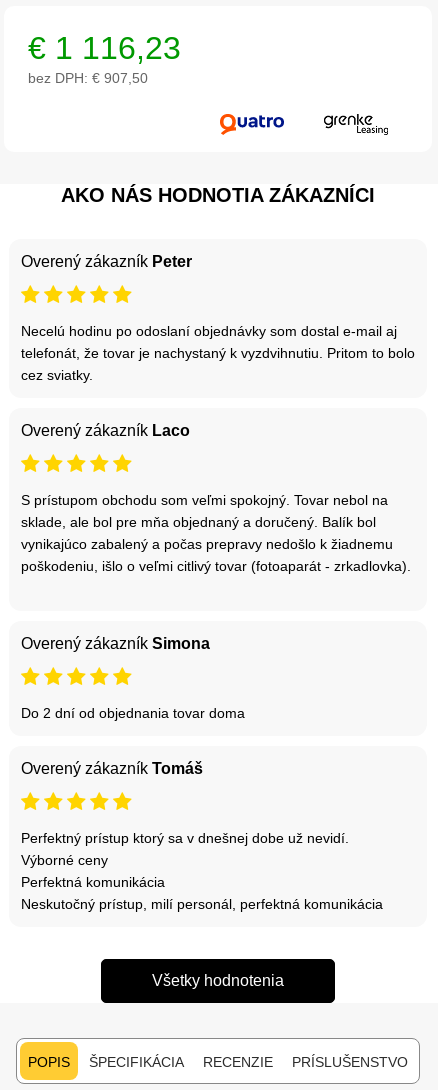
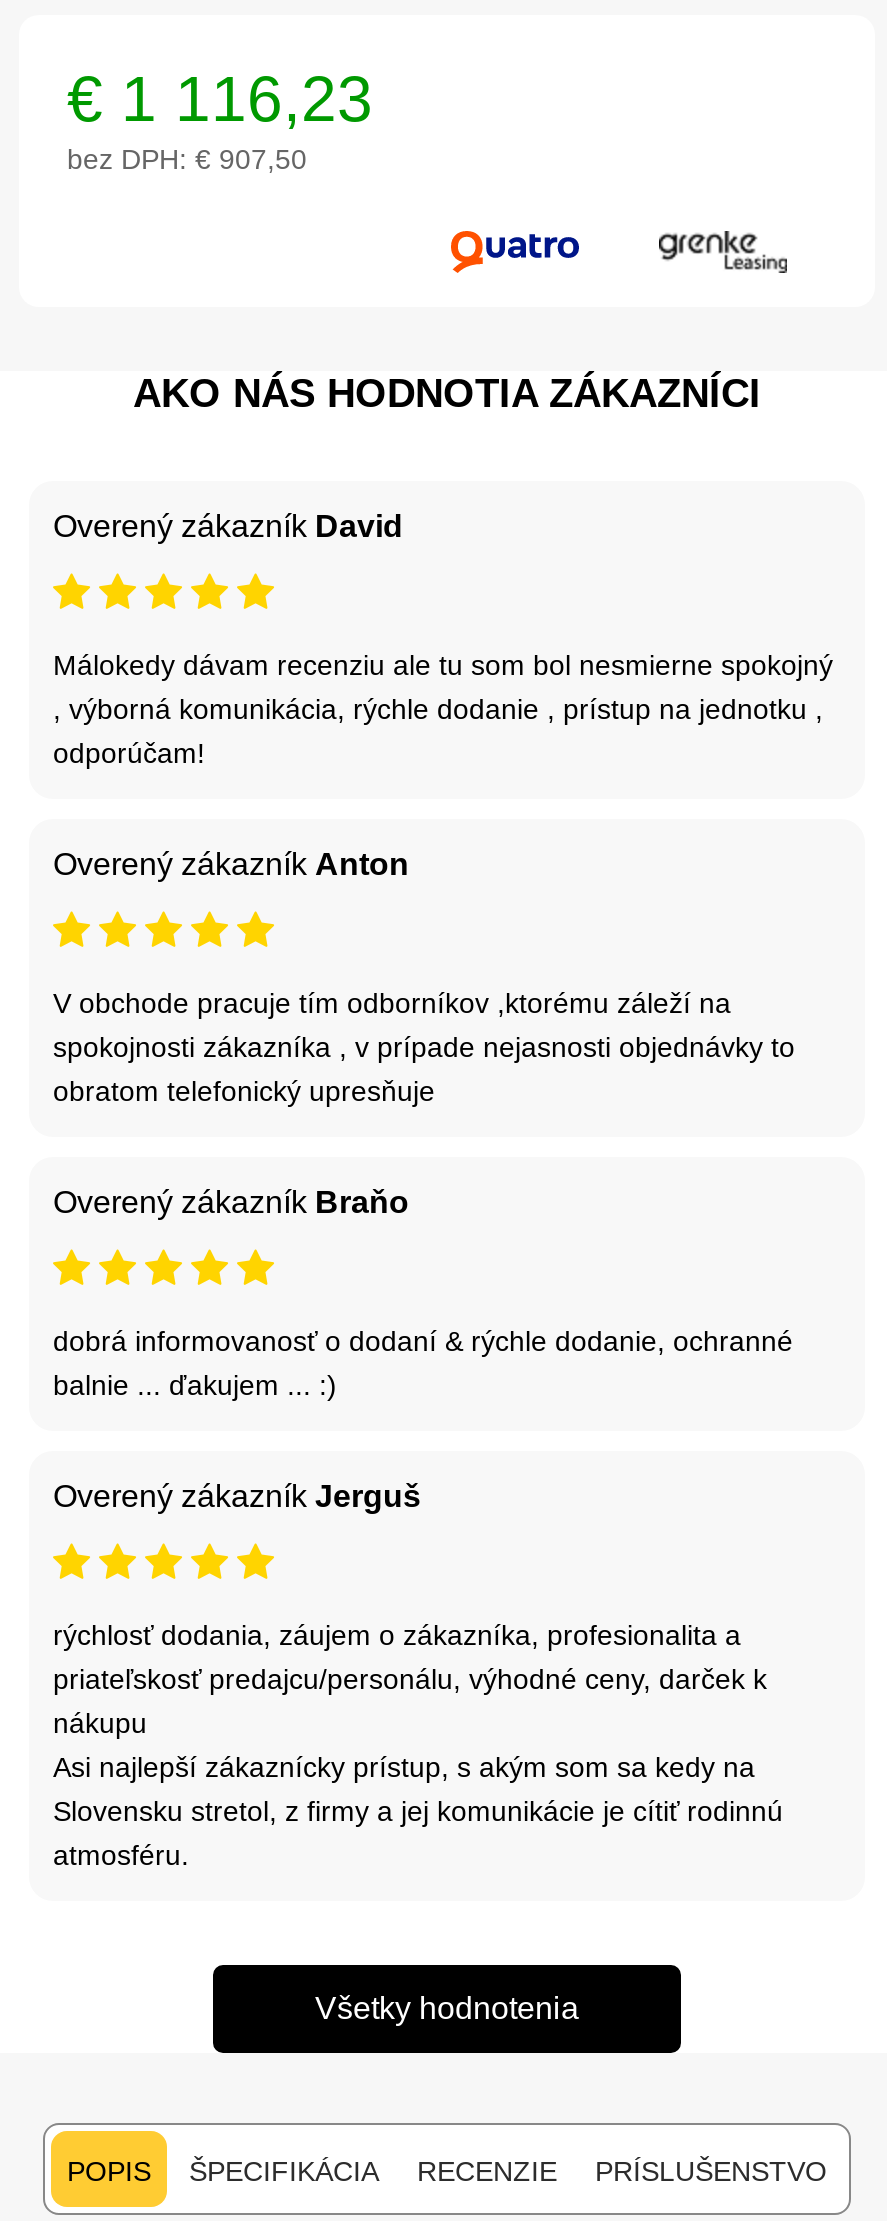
- Overený zákazník Peter
+ Overený zákazník David

- Necelú hodinu po odoslaní objednávky som dostal e-mail aj
- telefonát, že tovar je nachystaný k vyzdvihnutiu. Pritom to bolo
- cez sviatky.
+ Málokedy dávam recenziu ale tu som bol nesmierne spokojný
+ , výborná komunikácia, rýchle dodanie , prístup na jednotku ,
+ odporúčam!

- Overený zákazník Laco
+ Overený zákazník Anton

- S prístupom obchodu som veľmi spokojný. Tovar nebol na
- sklade, ale bol pre mňa objednaný a doručený. Balík bol
- vynikajúco zabalený a počas prepravy nedošlo k žiadnemu
- poškodeniu, išlo o veľmi citlivý tovar (fotoaparát - zrkadlovka).
+ V obchode pracuje tím odborníkov ,ktorému záleží na
+ spokojnosti zákazníka , v prípade nejasnosti objednávky to
+ obratom telefonický upresňuje

- Overený zákazník Simona
+ Overený zákazník Braňo

- Do 2 dní od objednania tovar doma
+ dobrá informovanosť o dodaní & rýchle dodanie, ochranné
+ balnie ... ďakujem ... :)

- Overený zákazník Tomáš
+ Overený zákazník Jerguš

- Perfektný prístup ktorý sa v dnešnej dobe už nevidí.
- Výborné ceny
- Perfektná komunikácia
- Neskutočný prístup, milí personál, perfektná komunikácia
+ rýchlosť dodania, záujem o zákazníka, profesionalita a
+ priateľskosť predajcu/personálu, výhodné ceny, darček k
+ nákupu
+ Asi najlepší zákaznícky prístup, s akým som sa kedy na
+ Slovensku stretol, z firmy a jej komunikácie je cítiť rodinnú
+ atmosféru.
